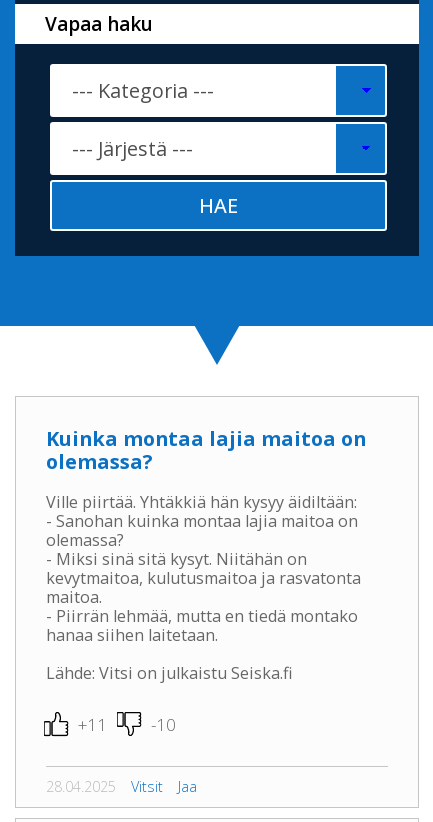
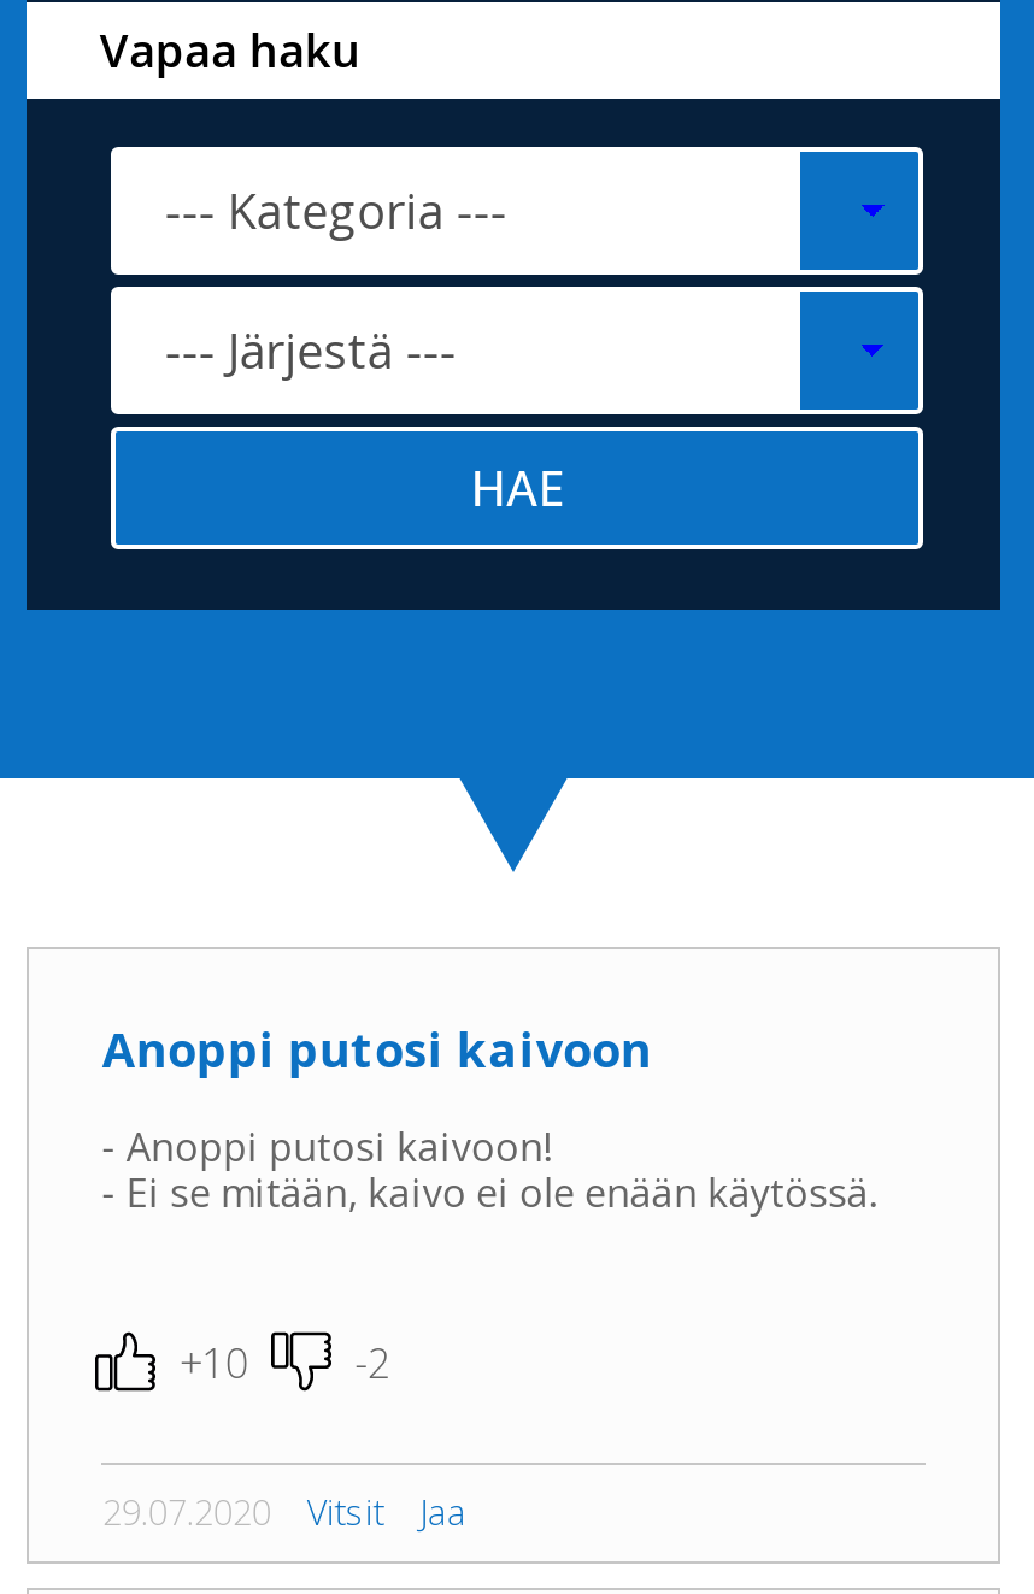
- Kuinka montaa lajia maitoa on
- olemassa?
- Ville piirtää. Yhtäkkiä hän kysyy äidiltään:
- - Sanohan kuinka montaa lajia maitoa on
- olemassa?
- - Miksi sinä sitä kysyt. Niitähän on
- kevytmaitoa, kulutusmaitoa ja rasvatonta
- maitoa.
- - Piirrän lehmää, mutta en tiedä montako
- hanaa siihen laitetaan.
- Lähde: Vitsi on julkaistu Seiska.fi
- +11
- -10
- 28.04.2025
+ Anoppi putosi kaivoon
+ - Anoppi putosi kaivoon!
+ - Ei se mitään, kaivo ei ole enään käytössä.
+ +10
+ -2
+ 29.07.2020
